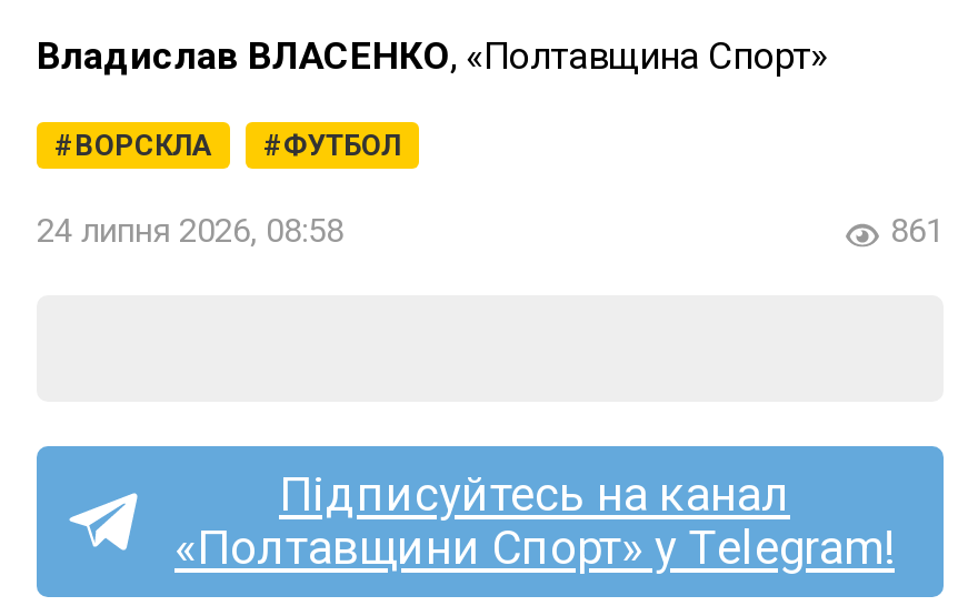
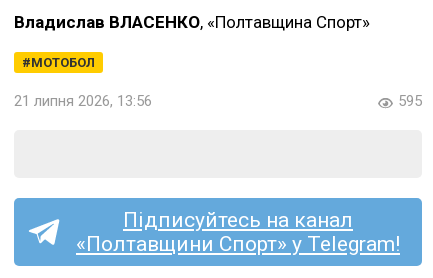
- ВОРСКЛА
- ФУТБОЛ
+ МОТОБОЛ

- 24 липня 2026, 08:58
- 861
+ 21 липня 2026, 13:56
+ 595
